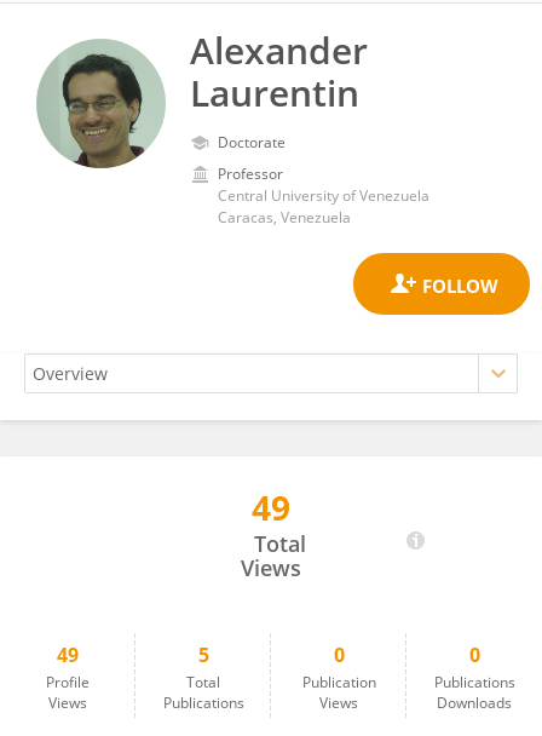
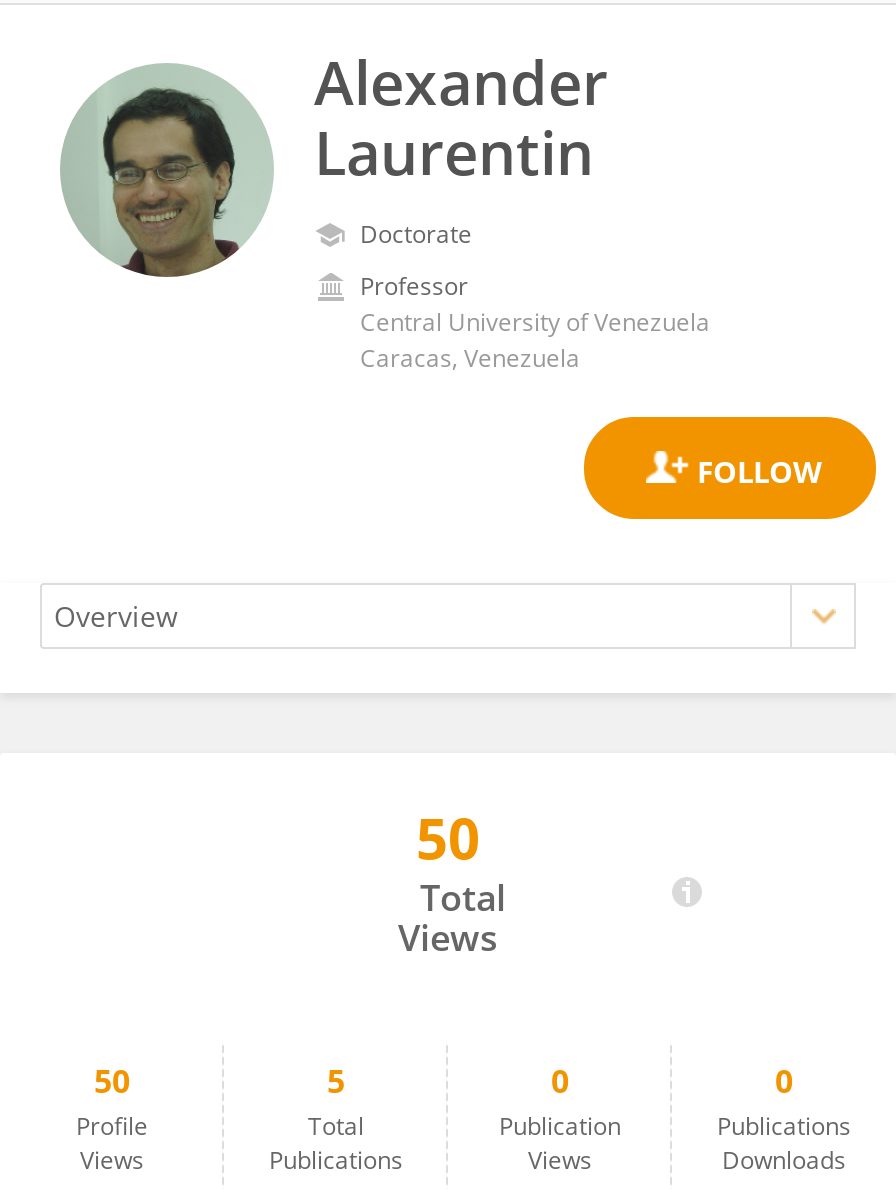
- 49
+ 50

- 49
+ 50
